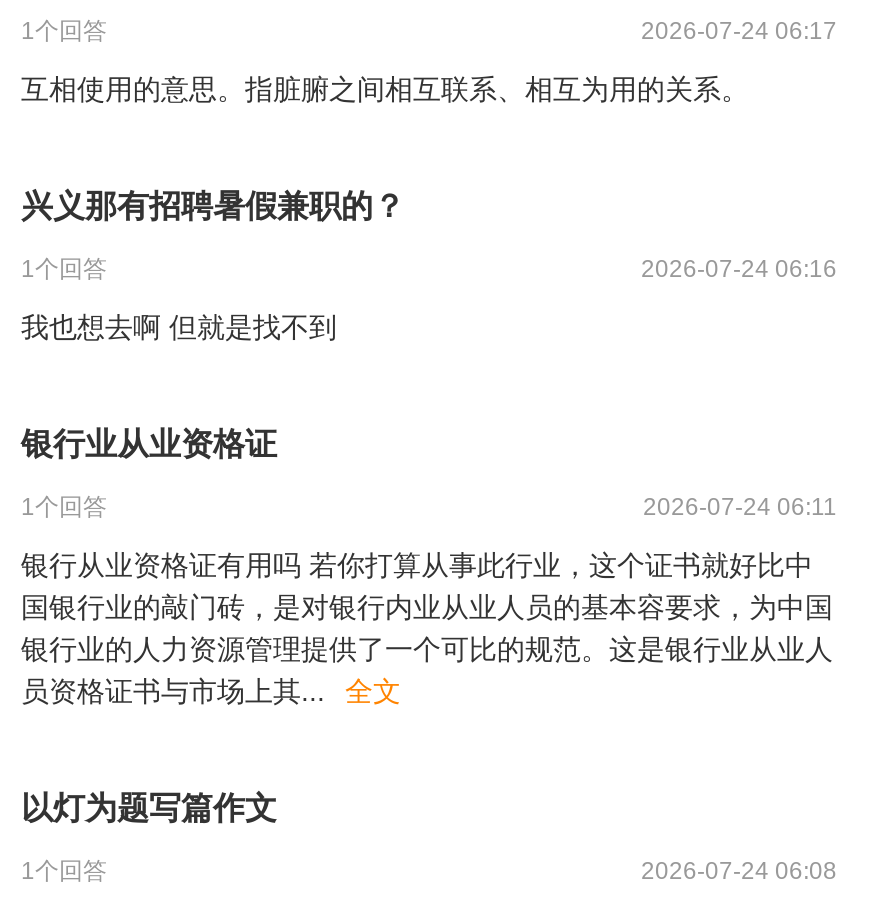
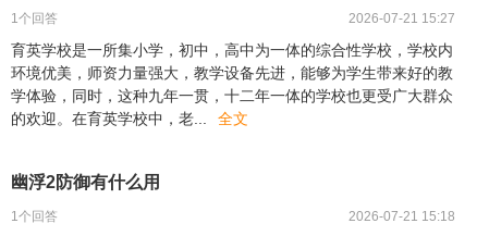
- 2026-07-24 06:17
- 互相使用的意思。指脏腑之间相互联系、相互为用的关系。
- 兴义那有招聘暑假兼职的？
- 1个回答
- 2026-07-24 06:16
- 我也想去啊 但就是找不到
- 银行业从业资格证
- 1个回答
- 2026-07-24 06:11
- 银行从业资格证有用吗 若你打算从事此行业，这个证书就好比中
- 国银行业的敲门砖，是对银行内业从业人员的基本容要求，为中国
- 银行业的人力资源管理提供了一个可比的规范。这是银行业从业人
- 员资格证书与市场上其...
+ 2026-07-21 15:27
+ 育英学校是一所集小学，初中，高中为一体的综合性学校，学校内
+ 环境优美，师资力量强大，教学设备先进，能够为学生带来好的教
+ 学体验，同时，这种九年一贯，十二年一体的学校也更受广大群众
+ 的欢迎。在育英学校中，老...

- 以灯为题写篇作文
+ 幽浮2防御有什么用

- 2026-07-24 06:08
+ 2026-07-21 15:18
